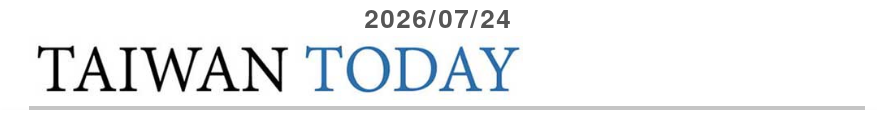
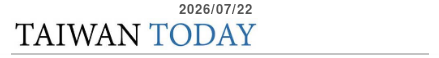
- 2026/07/24
+ 2026/07/22
